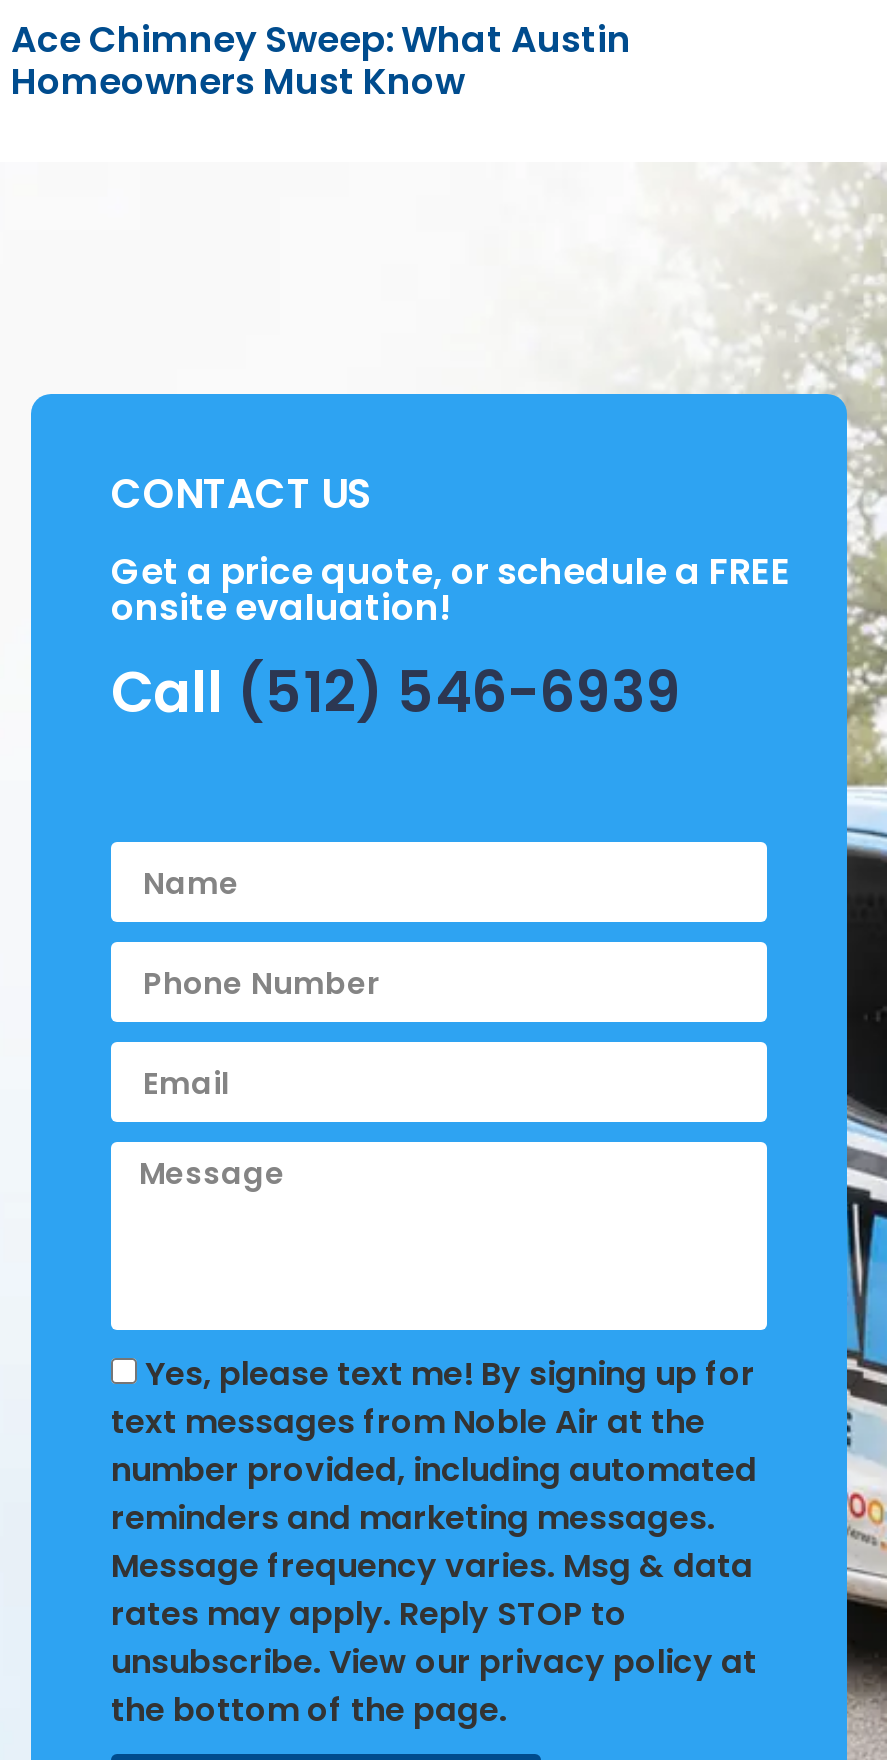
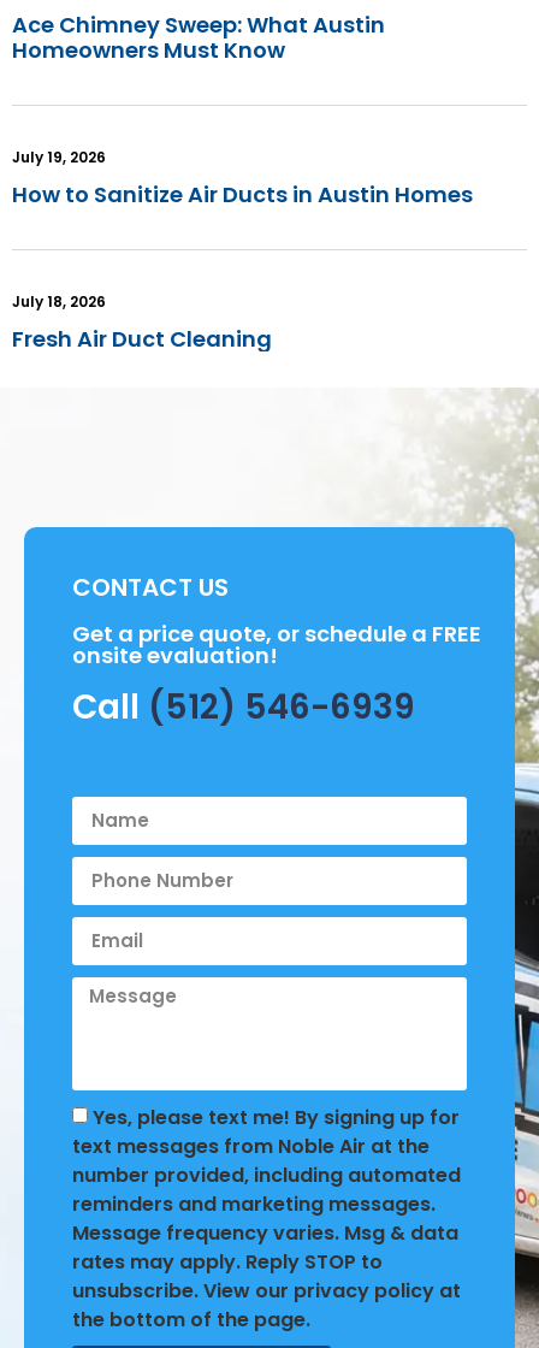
+ How to Sanitize Air Ducts in Austin Homes

+ July 19, 2026

+ Fresh Air Duct Cleaning

+ July 18, 2026
